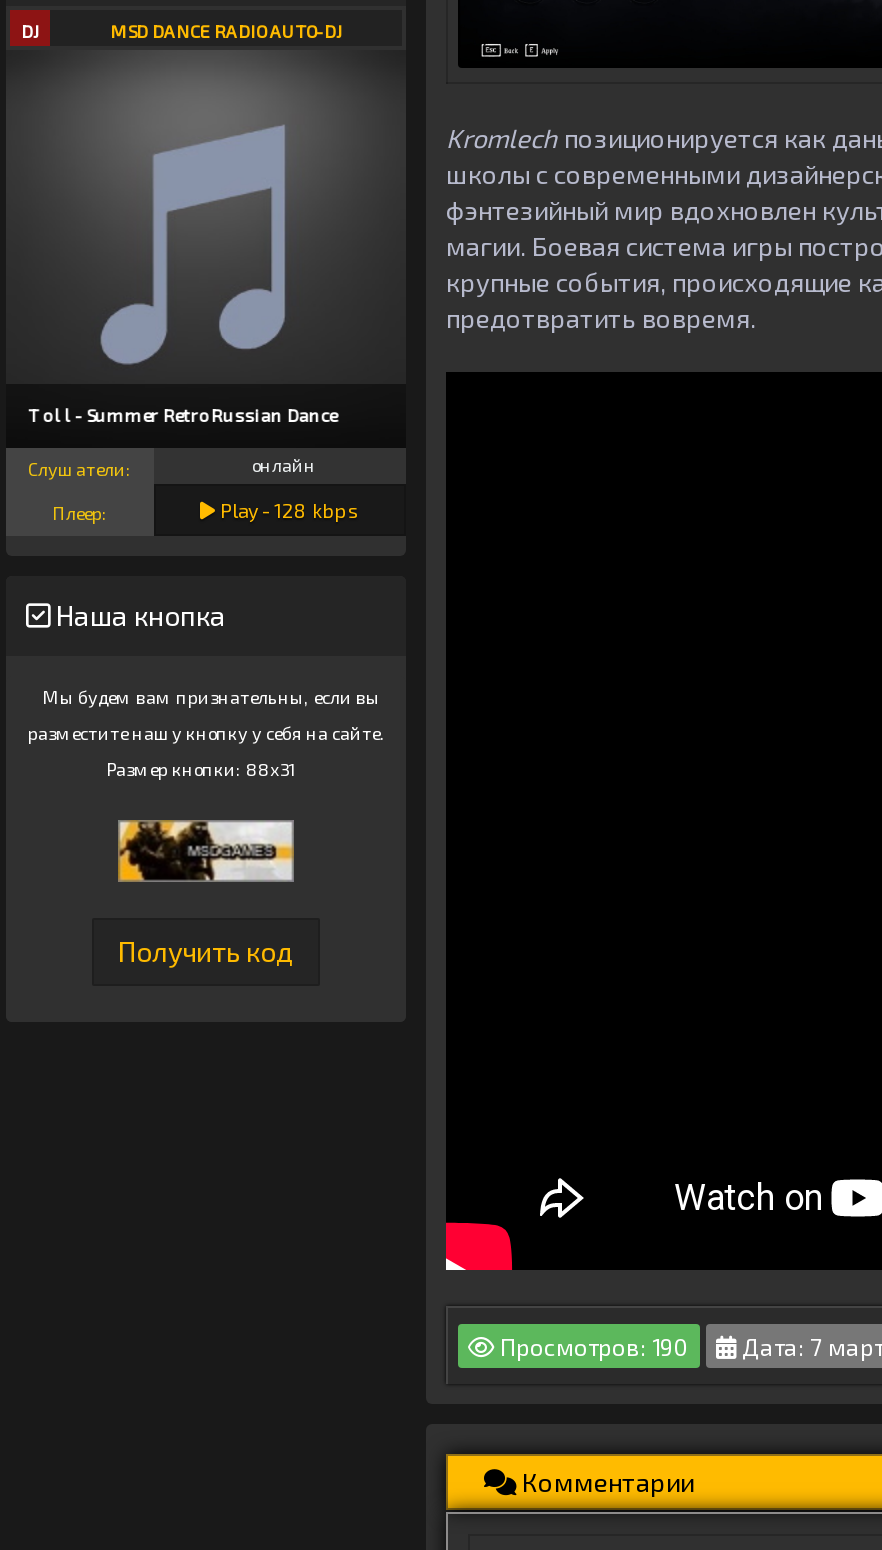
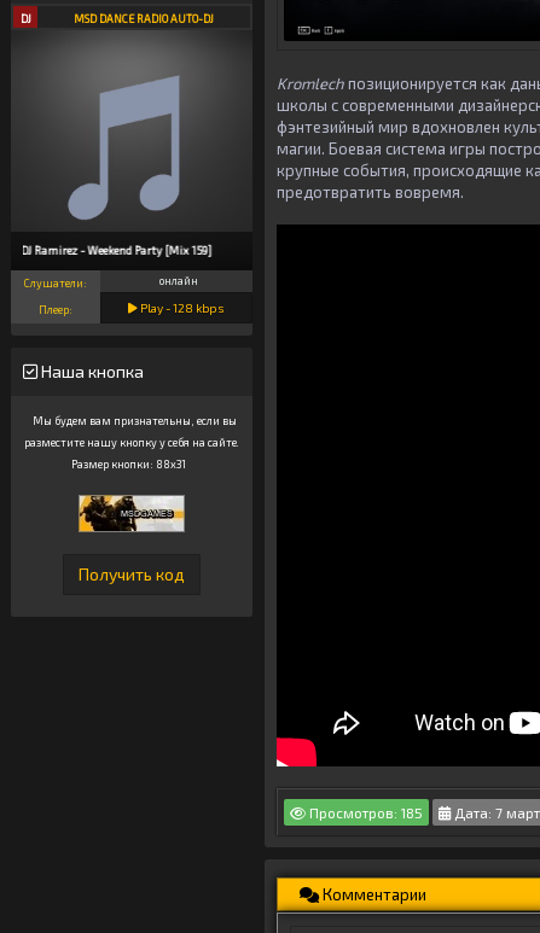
- T o l l - Summer Retro Russian Dance
+ DJ Ramirez - Weekend Party [Mix 159]

- Просмотров: 190
+ Просмотров: 185
